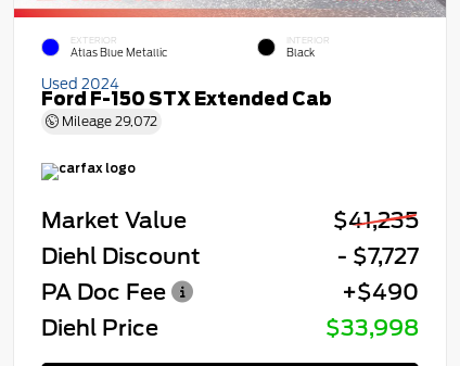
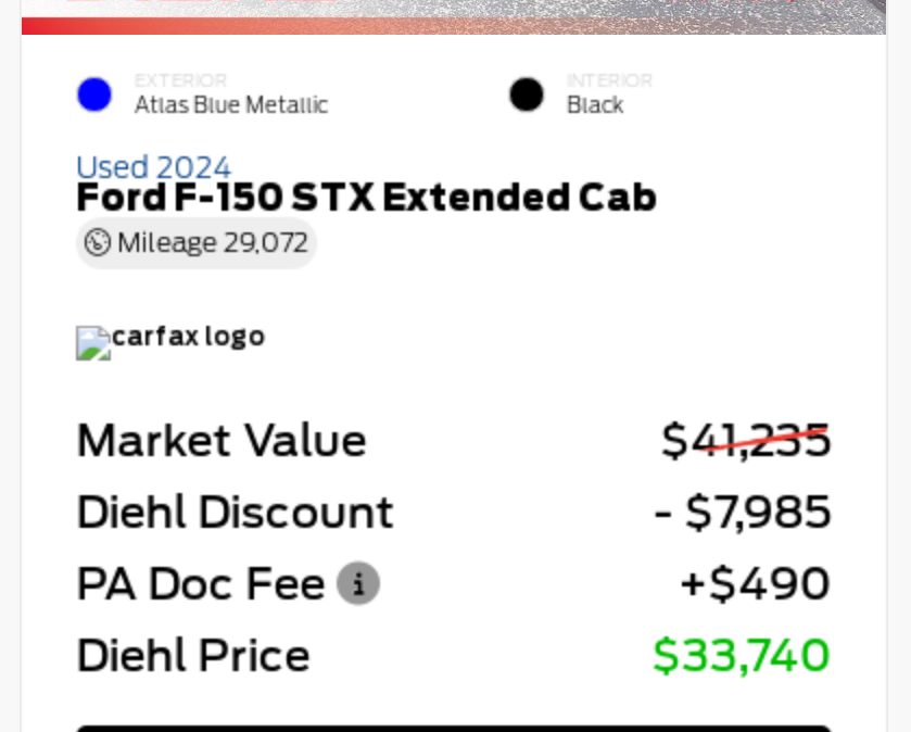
- - $7,727
+ - $7,985

- $33,998
+ $33,740
